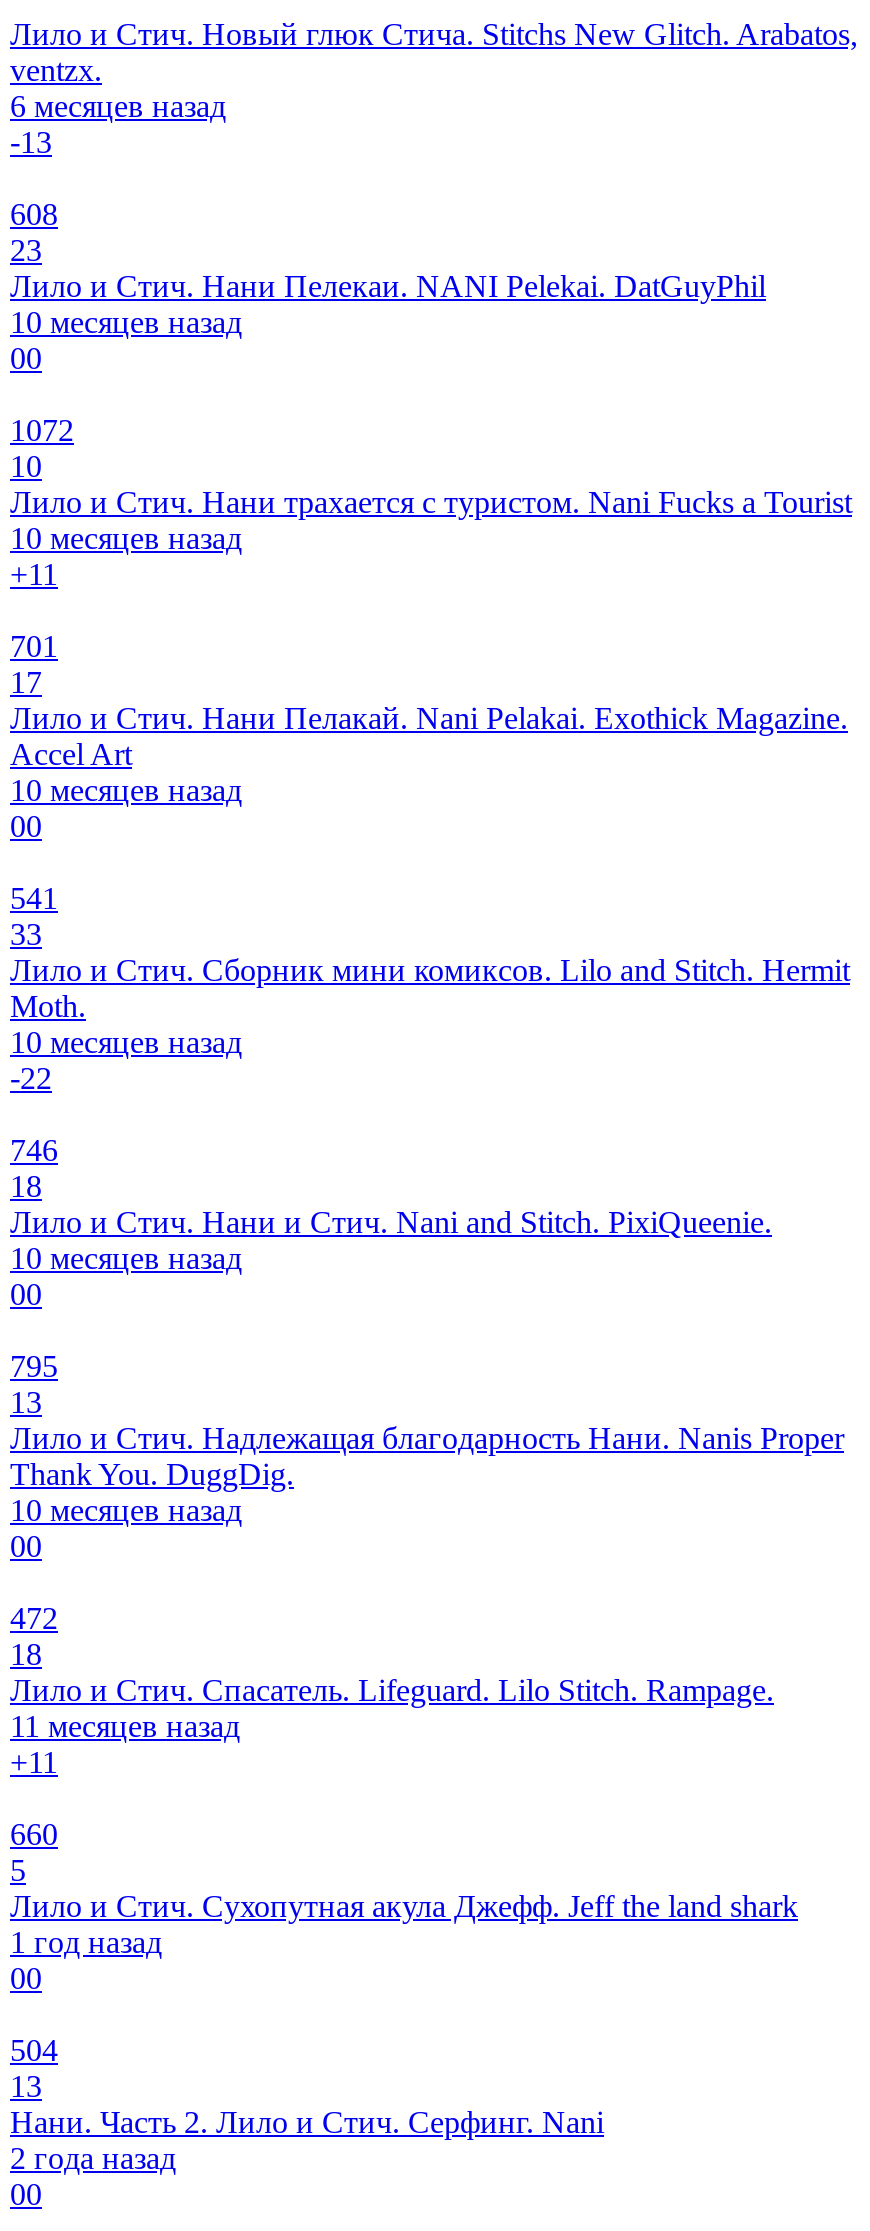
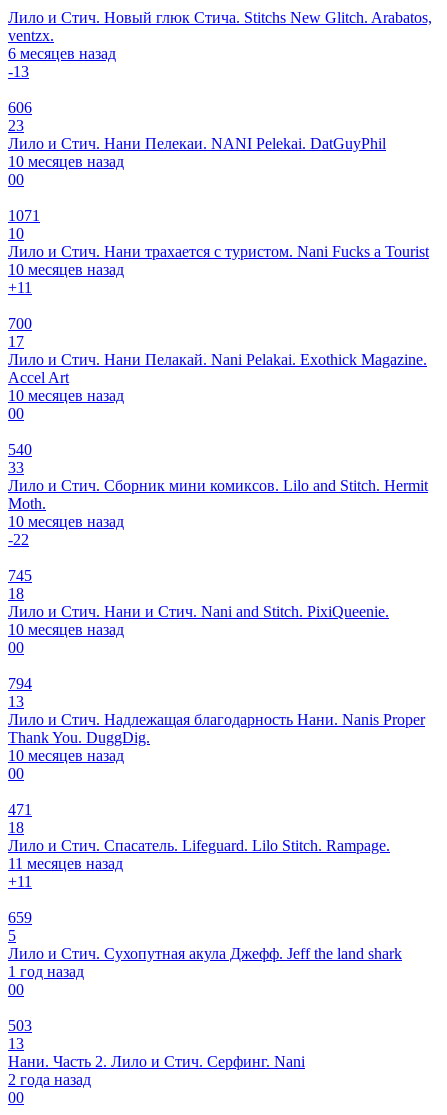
- 608
+ 606

- 1072
+ 1071

- 701
+ 700

- 541
+ 540

- 746
+ 745

- 795
+ 794

- 472
+ 471

- 660
+ 659

- 504
+ 503
